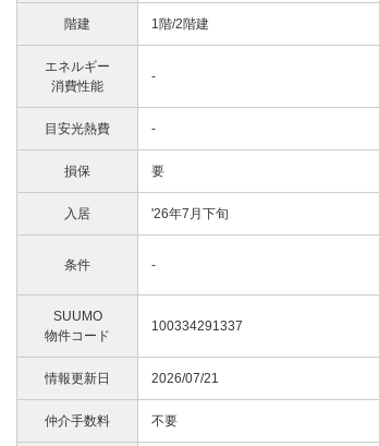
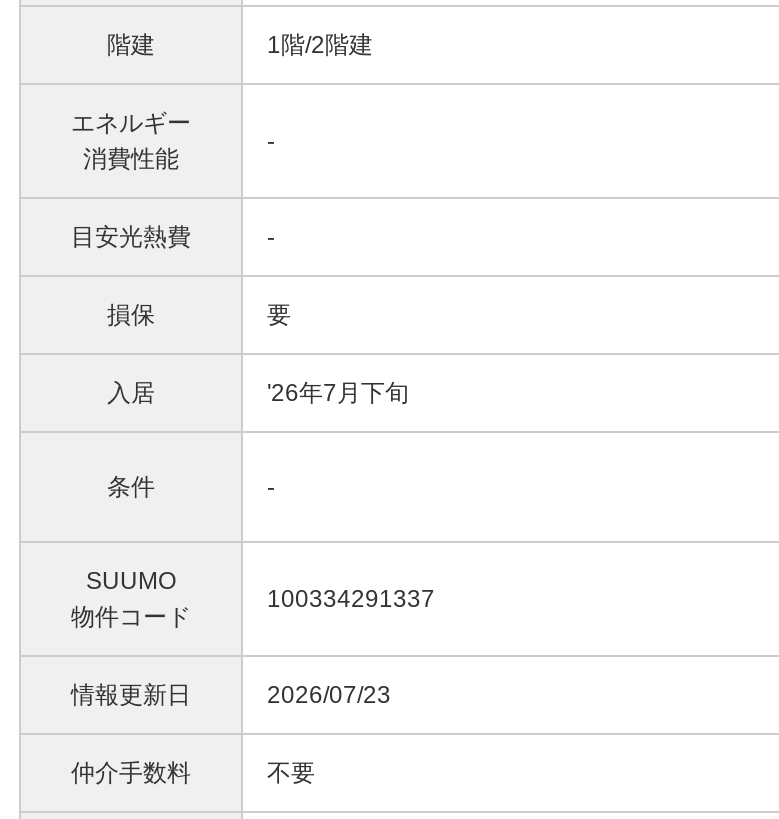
- 2026/07/21
+ 2026/07/23
